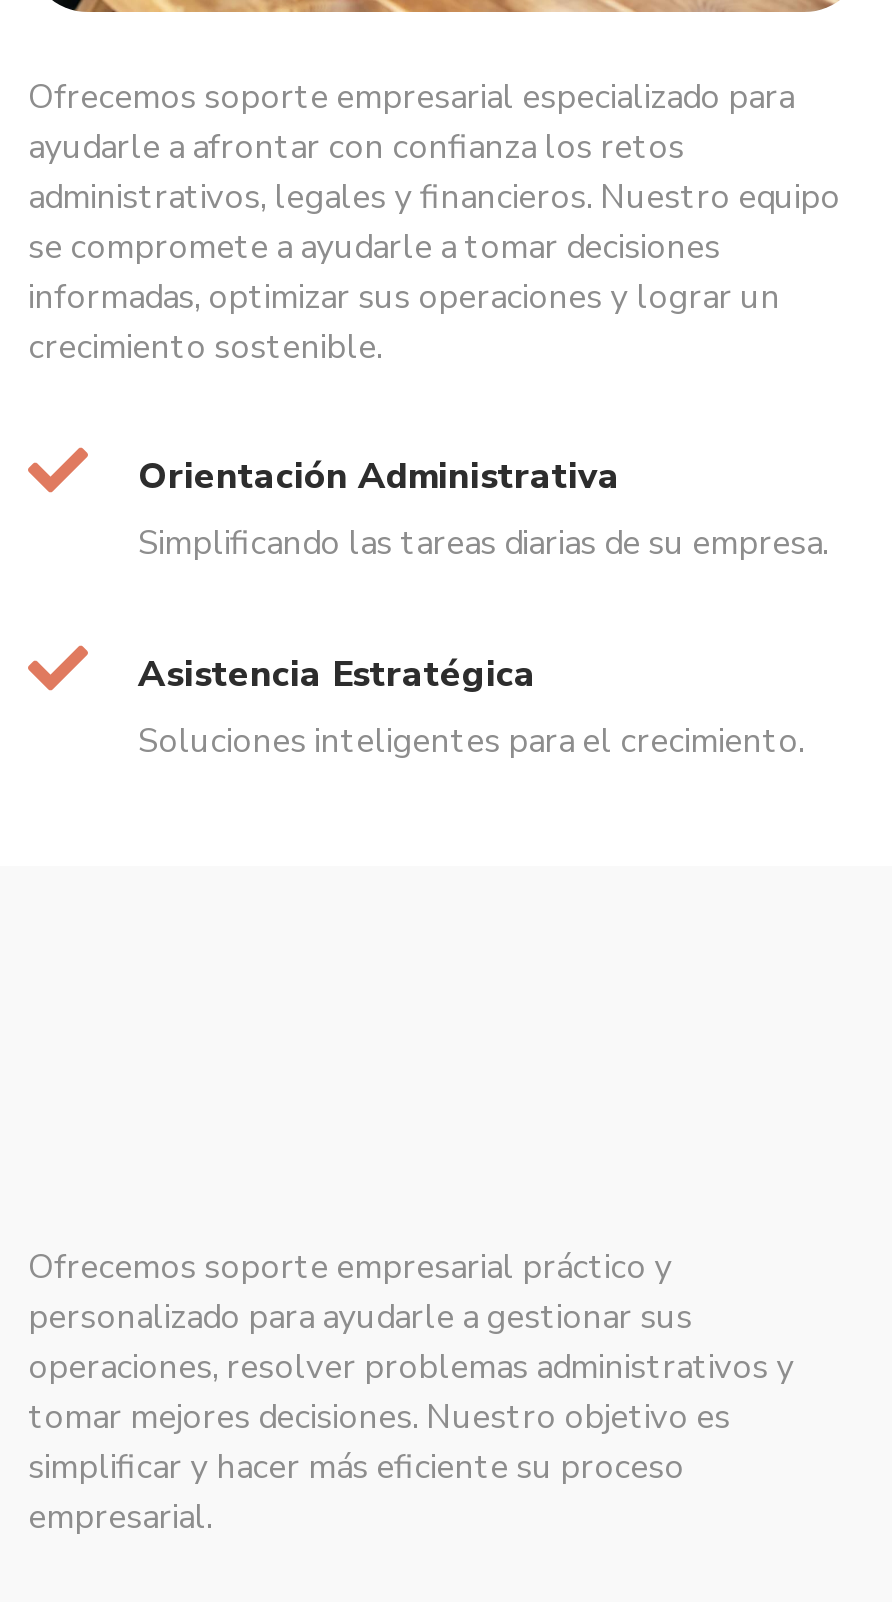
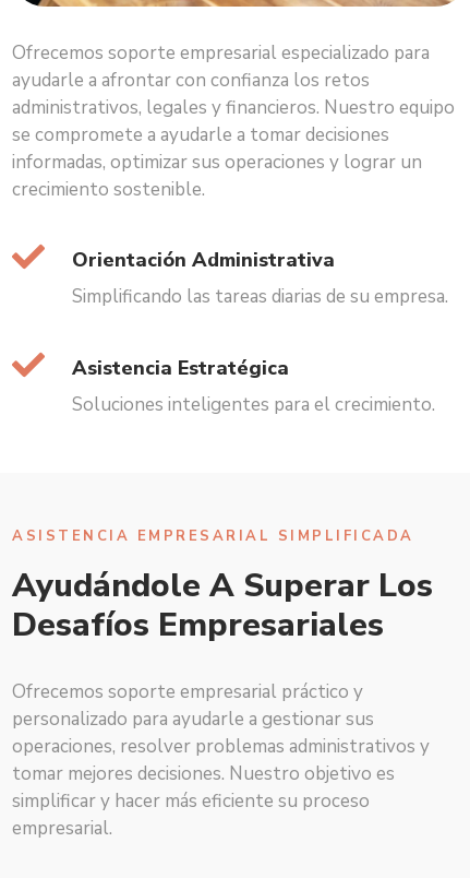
+ ASISTENCIA EMPRESARIAL SIMPLIFICADA
+ Ayudándole A Superar Los
+ Desafíos Empresariales
